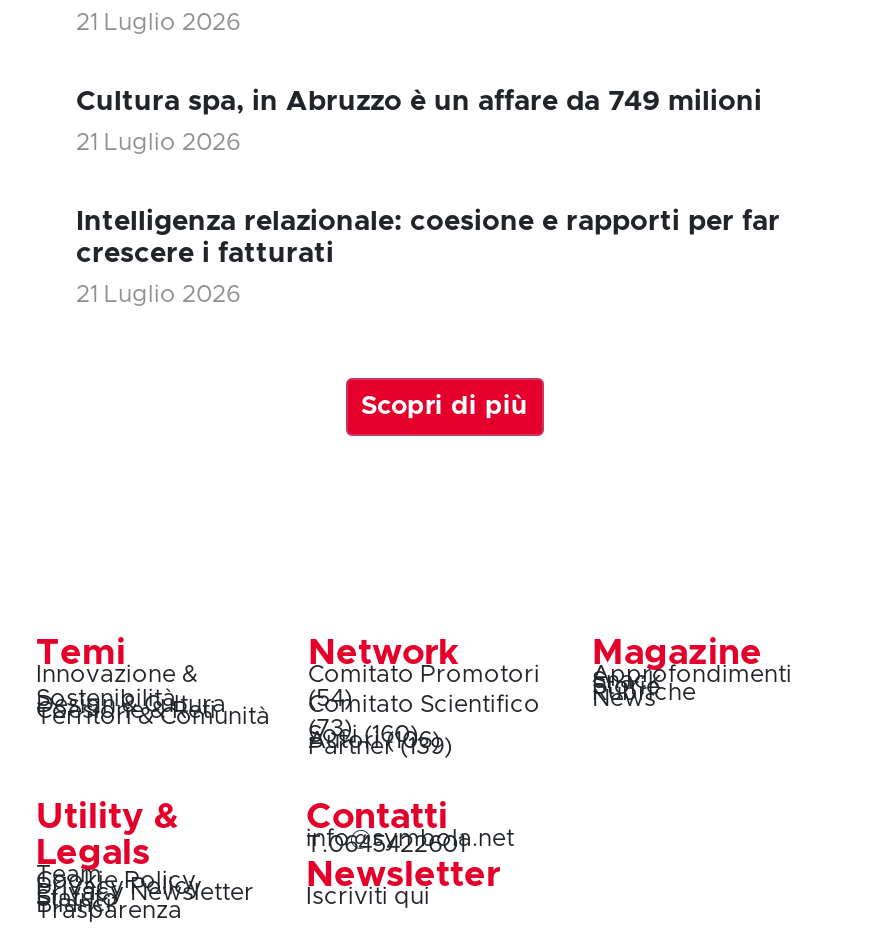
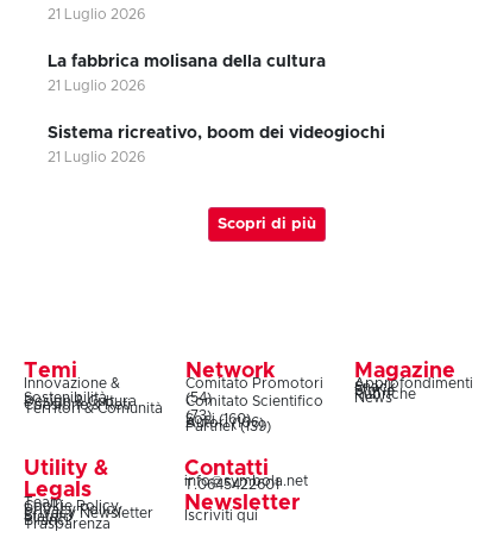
- Cultura spa, in Abruzzo è un affare da 749 milioni
+ La fabbrica molisana della cultura

- Intelligenza relazionale: coesione e rapporti per far
- crescere i fatturati
+ Sistema ricreativo, boom dei videogiochi
